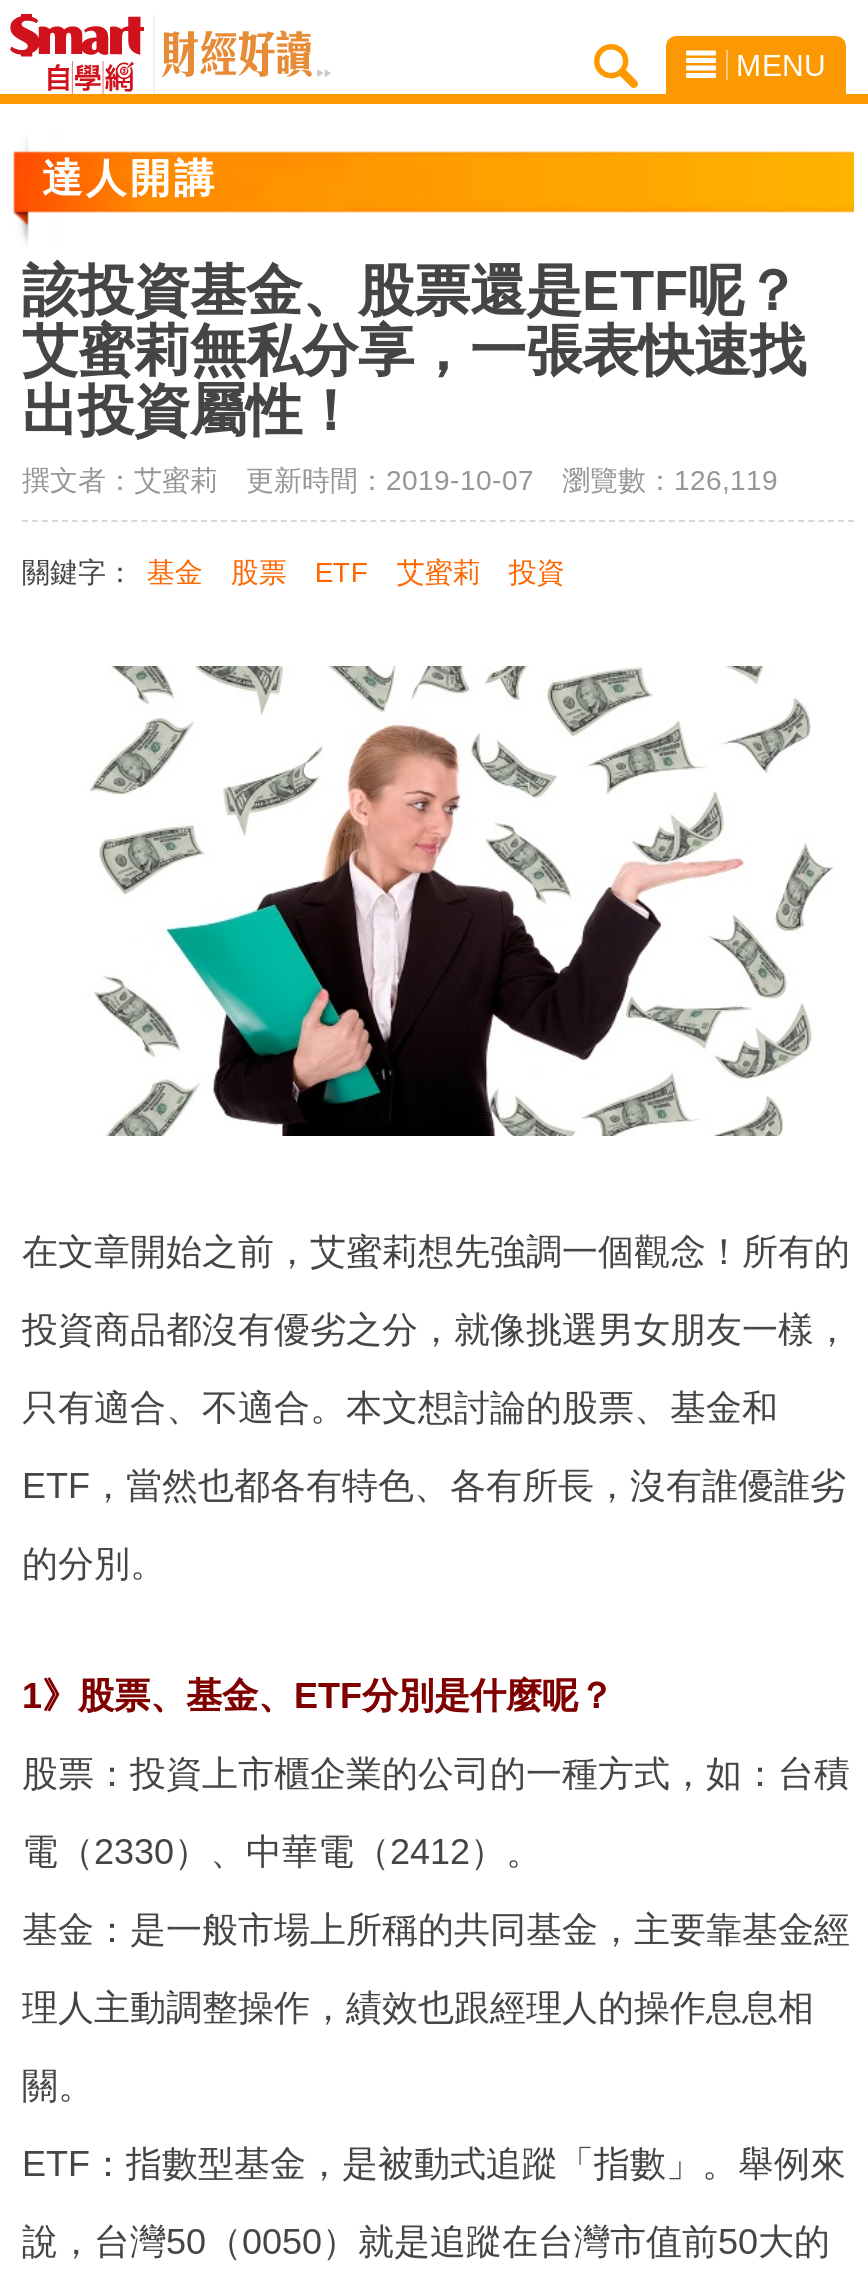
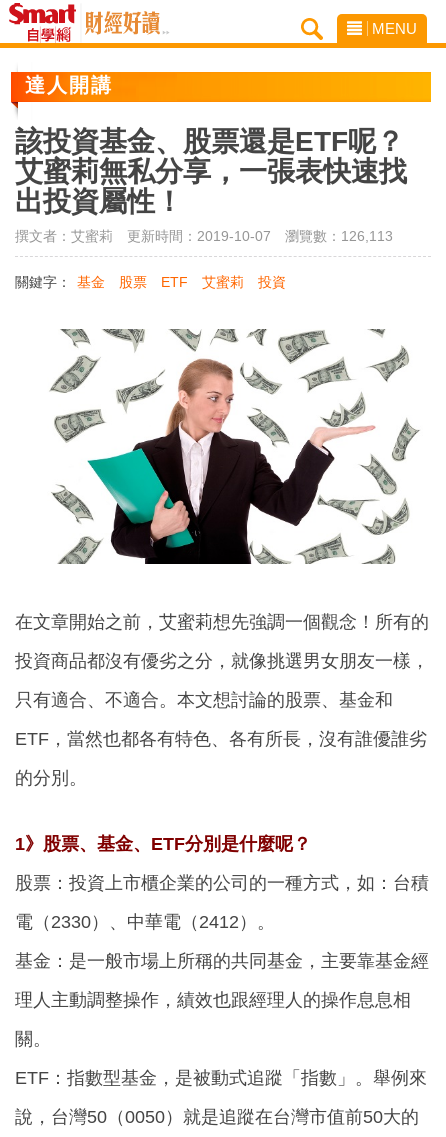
- 撰文者：艾蜜莉 更新時間：2019-10-07 瀏覽數：126,119
+ 撰文者：艾蜜莉 更新時間：2019-10-07 瀏覽數：126,113
